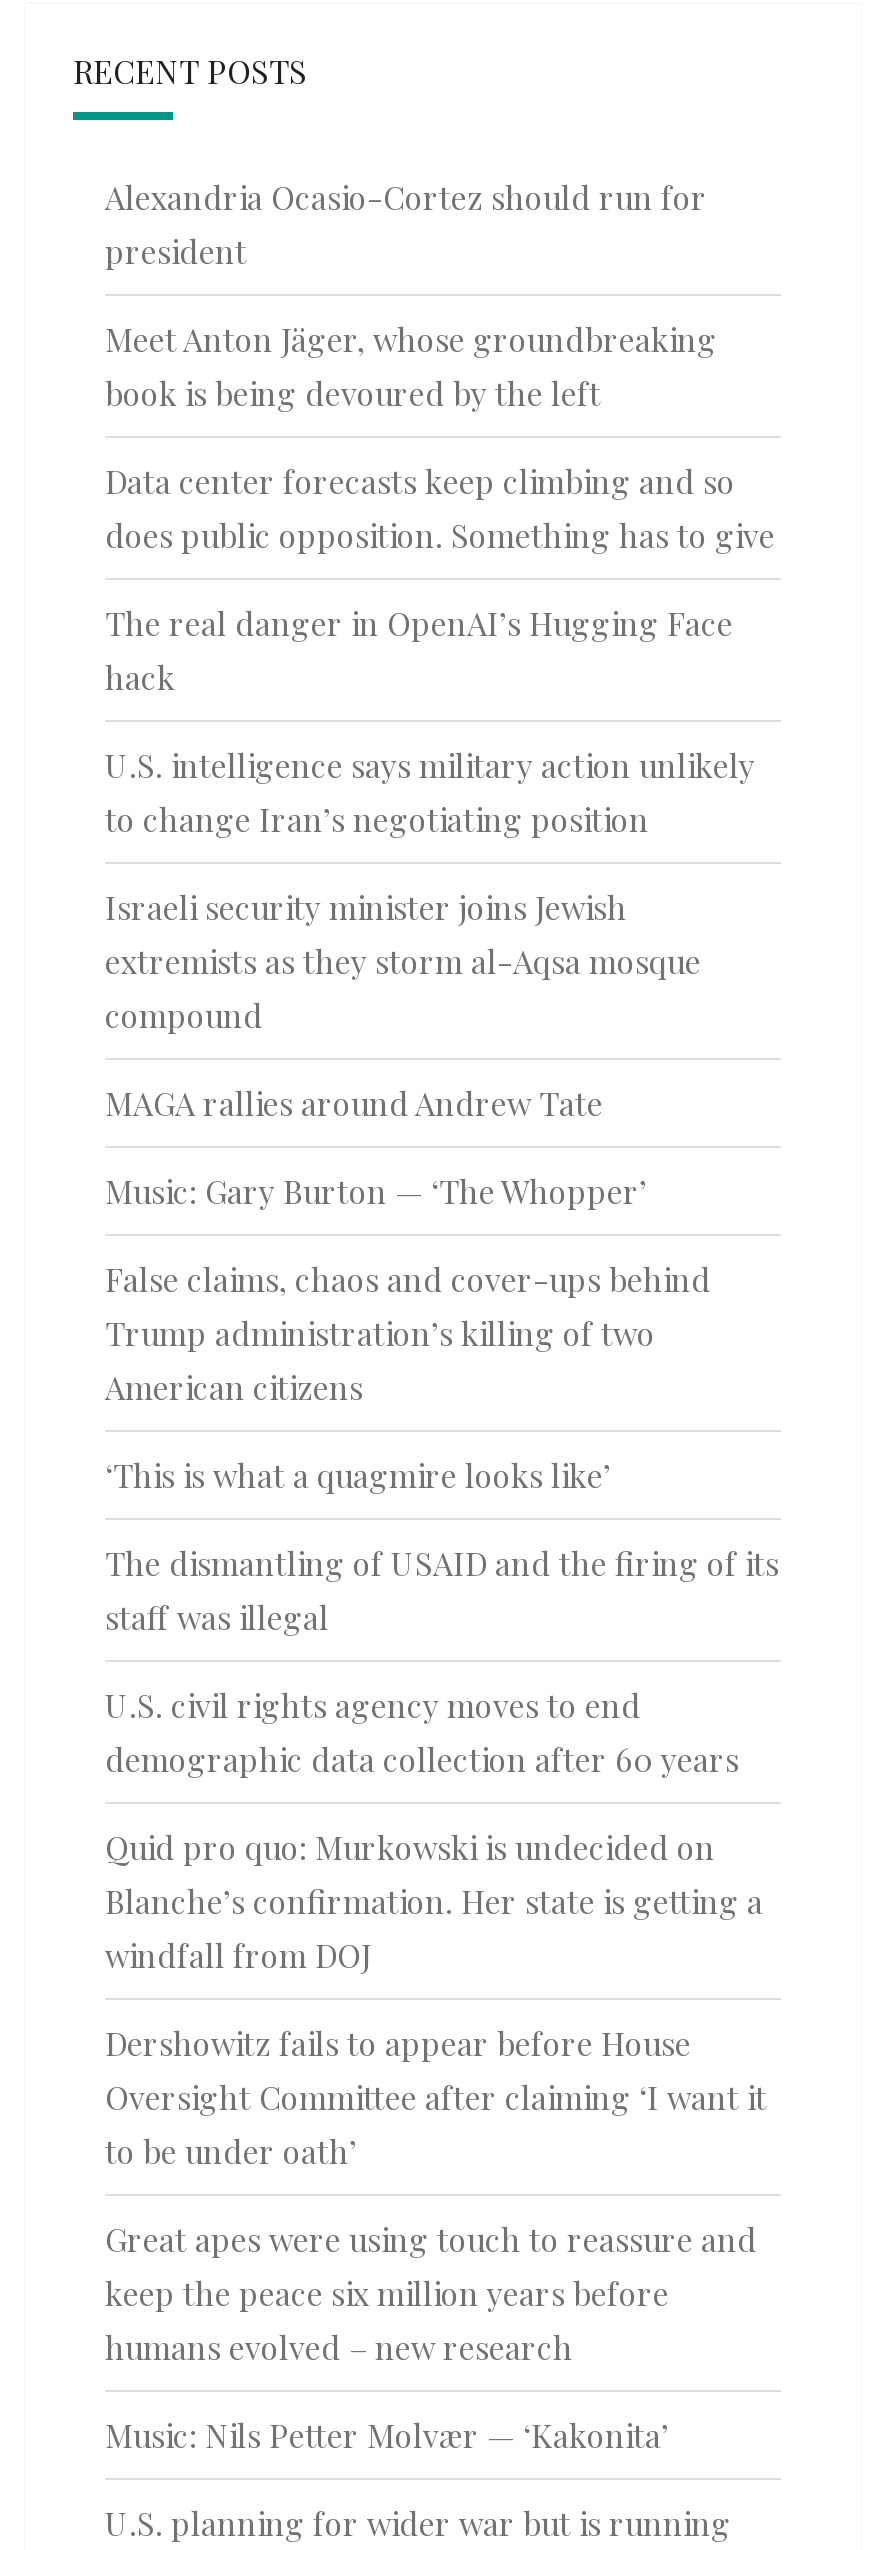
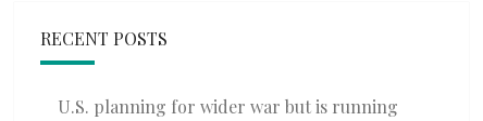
- Alexandria Ocasio-Cortez should run for
- president
- Meet Anton Jäger, whose groundbreaking
- book is being devoured by the left
- Data center forecasts keep climbing and so
- does public opposition. Something has to give
- The real danger in OpenAI’s Hugging Face
- hack
- U.S. intelligence says military action unlikely
- to change Iran’s negotiating position
- Israeli security minister joins Jewish
- extremists as they storm al-Aqsa mosque
- compound
- MAGA rallies around Andrew Tate
- Music: Gary Burton — ‘The Whopper’
- False claims, chaos and cover-ups behind
- Trump administration’s killing of two
- American citizens
- ‘This is what a quagmire looks like’
- The dismantling of USAID and the firing of its
- staff was illegal
- U.S. civil rights agency moves to end
- demographic data collection after 60 years
- Quid pro quo: Murkowski is undecided on
- Blanche’s confirmation. Her state is getting a
- windfall from DOJ
- Dershowitz fails to appear before House
- Oversight Committee after claiming ‘I want it
- to be under oath’
- Great apes were using touch to reassure and
- keep the peace six million years before
- humans evolved – new research
- Music: Nils Petter Molvær — ‘Kakonita’
